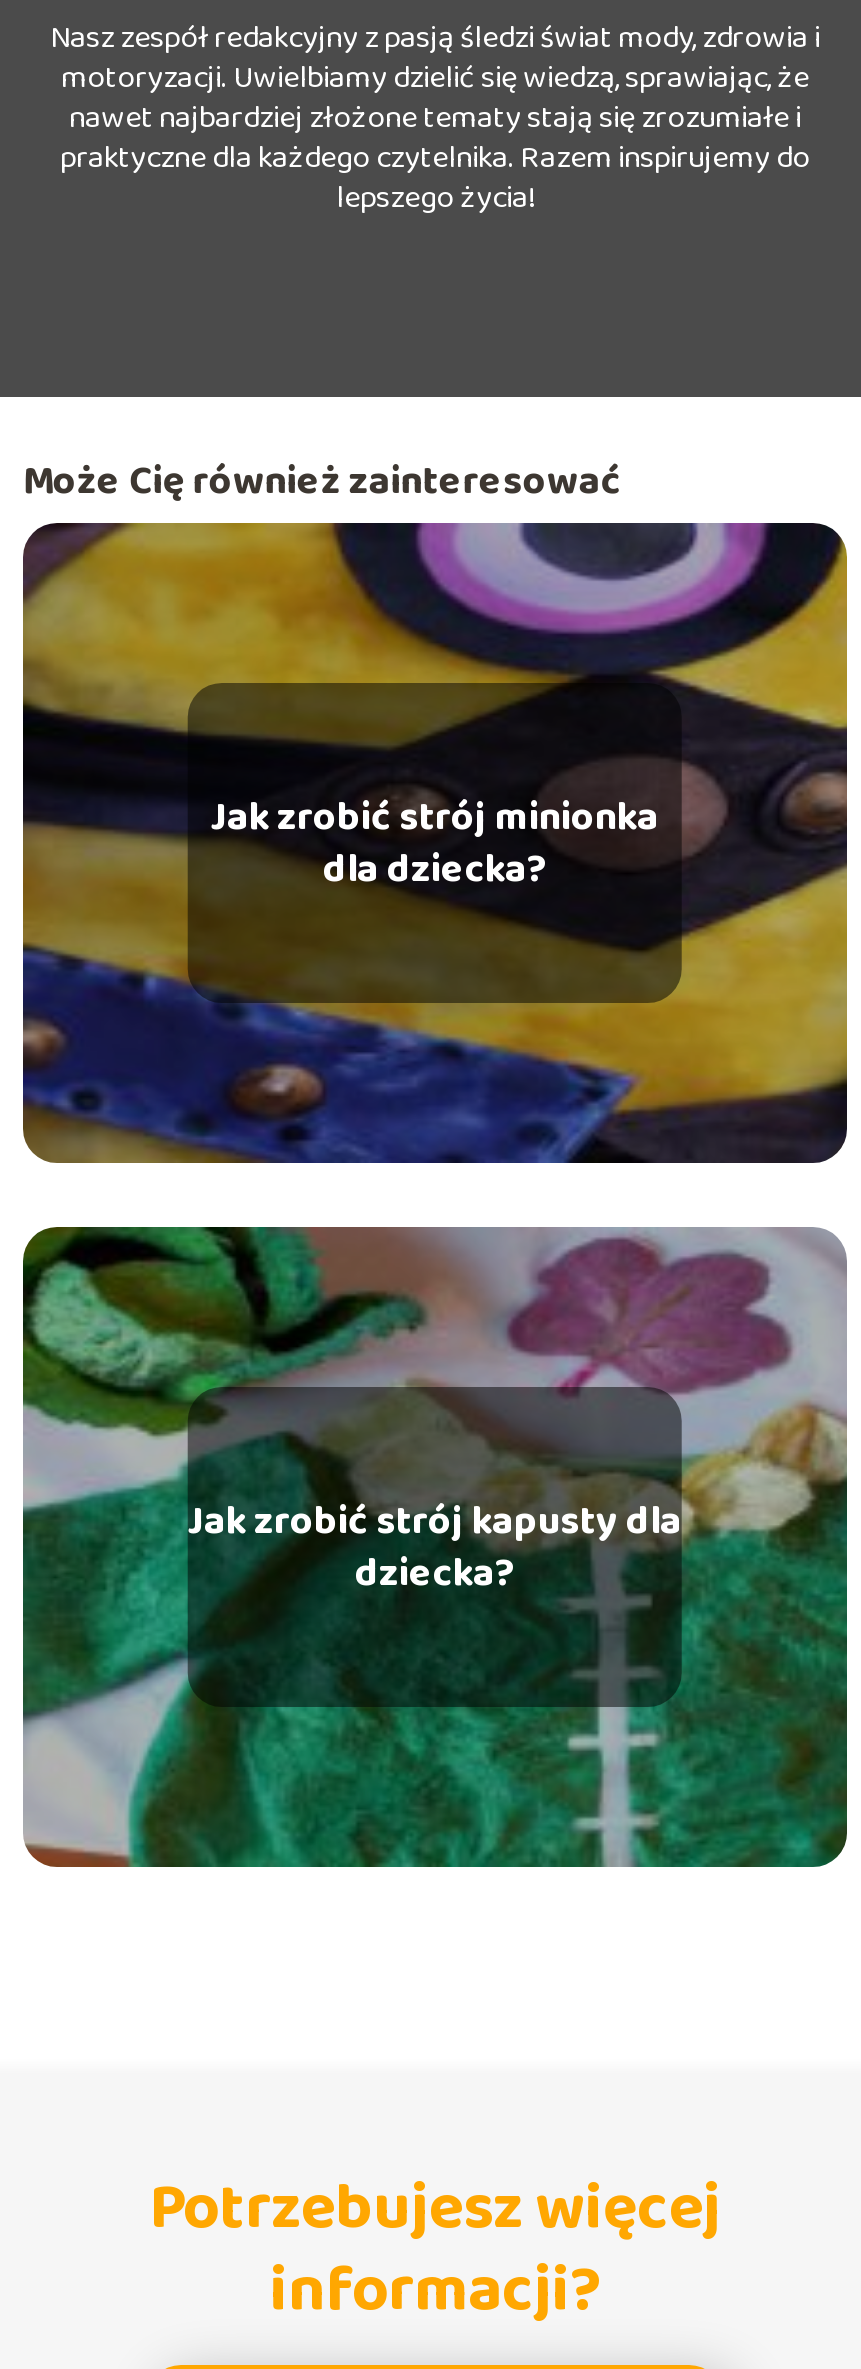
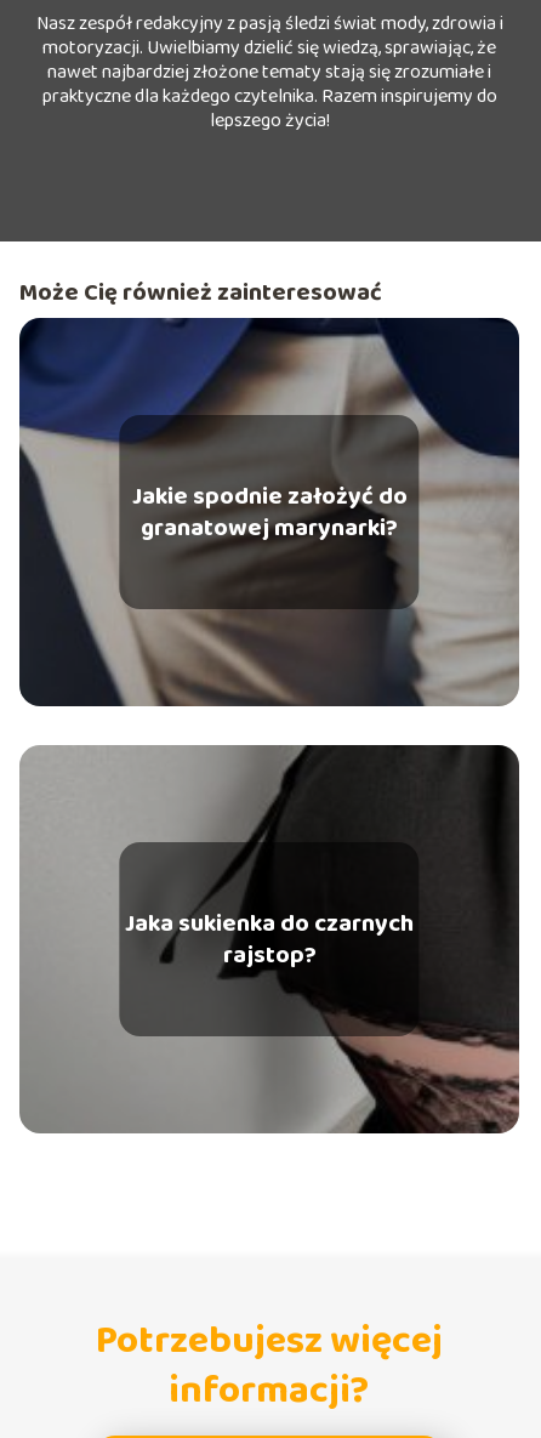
- [image]
- Jak zrobić strój minionka
- dla dziecka?
+ [image]
+ Jakie spodnie założyć do
+ granatowej marynarki?

- [image]
- Jak zrobić strój kapusty dla
- dziecka?
+ [image]
+ Jaka sukienka do czarnych
+ rajstop?
